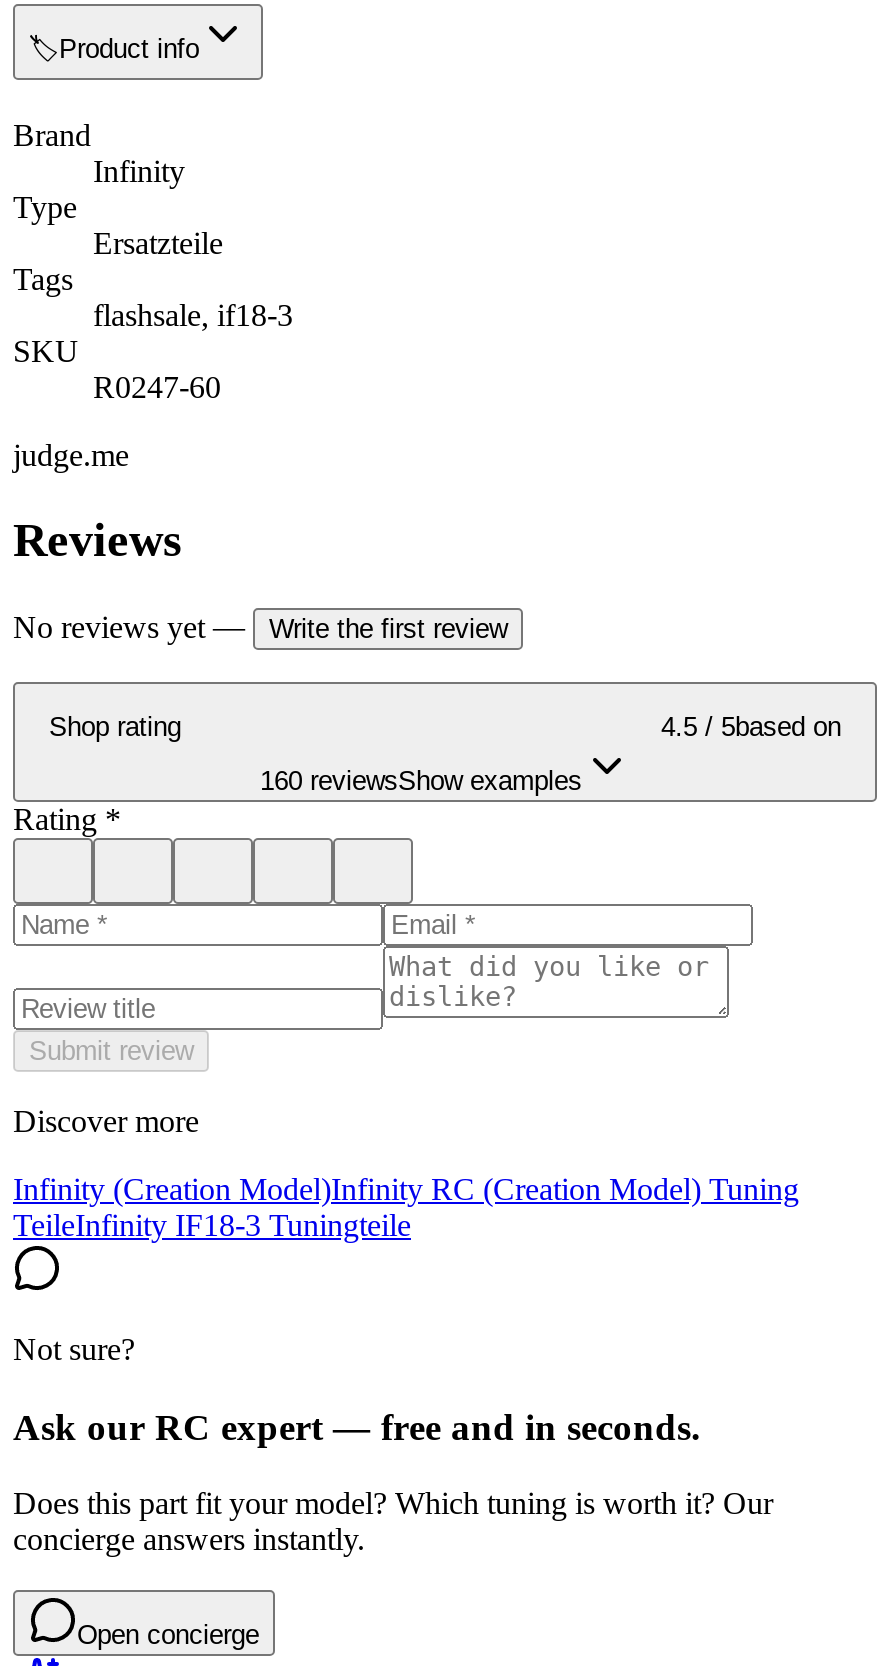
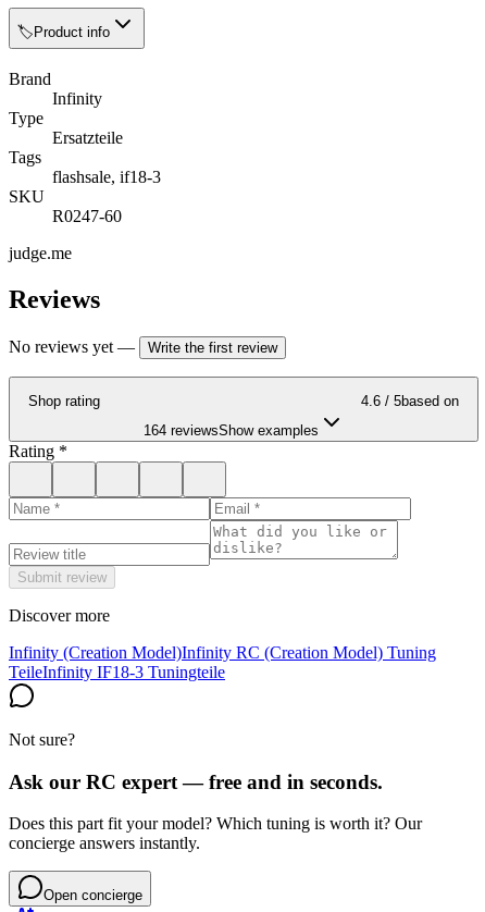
- 4.5 / 5based on
+ 4.6 / 5based on

- 160 reviewsShow examples
+ 164 reviewsShow examples
